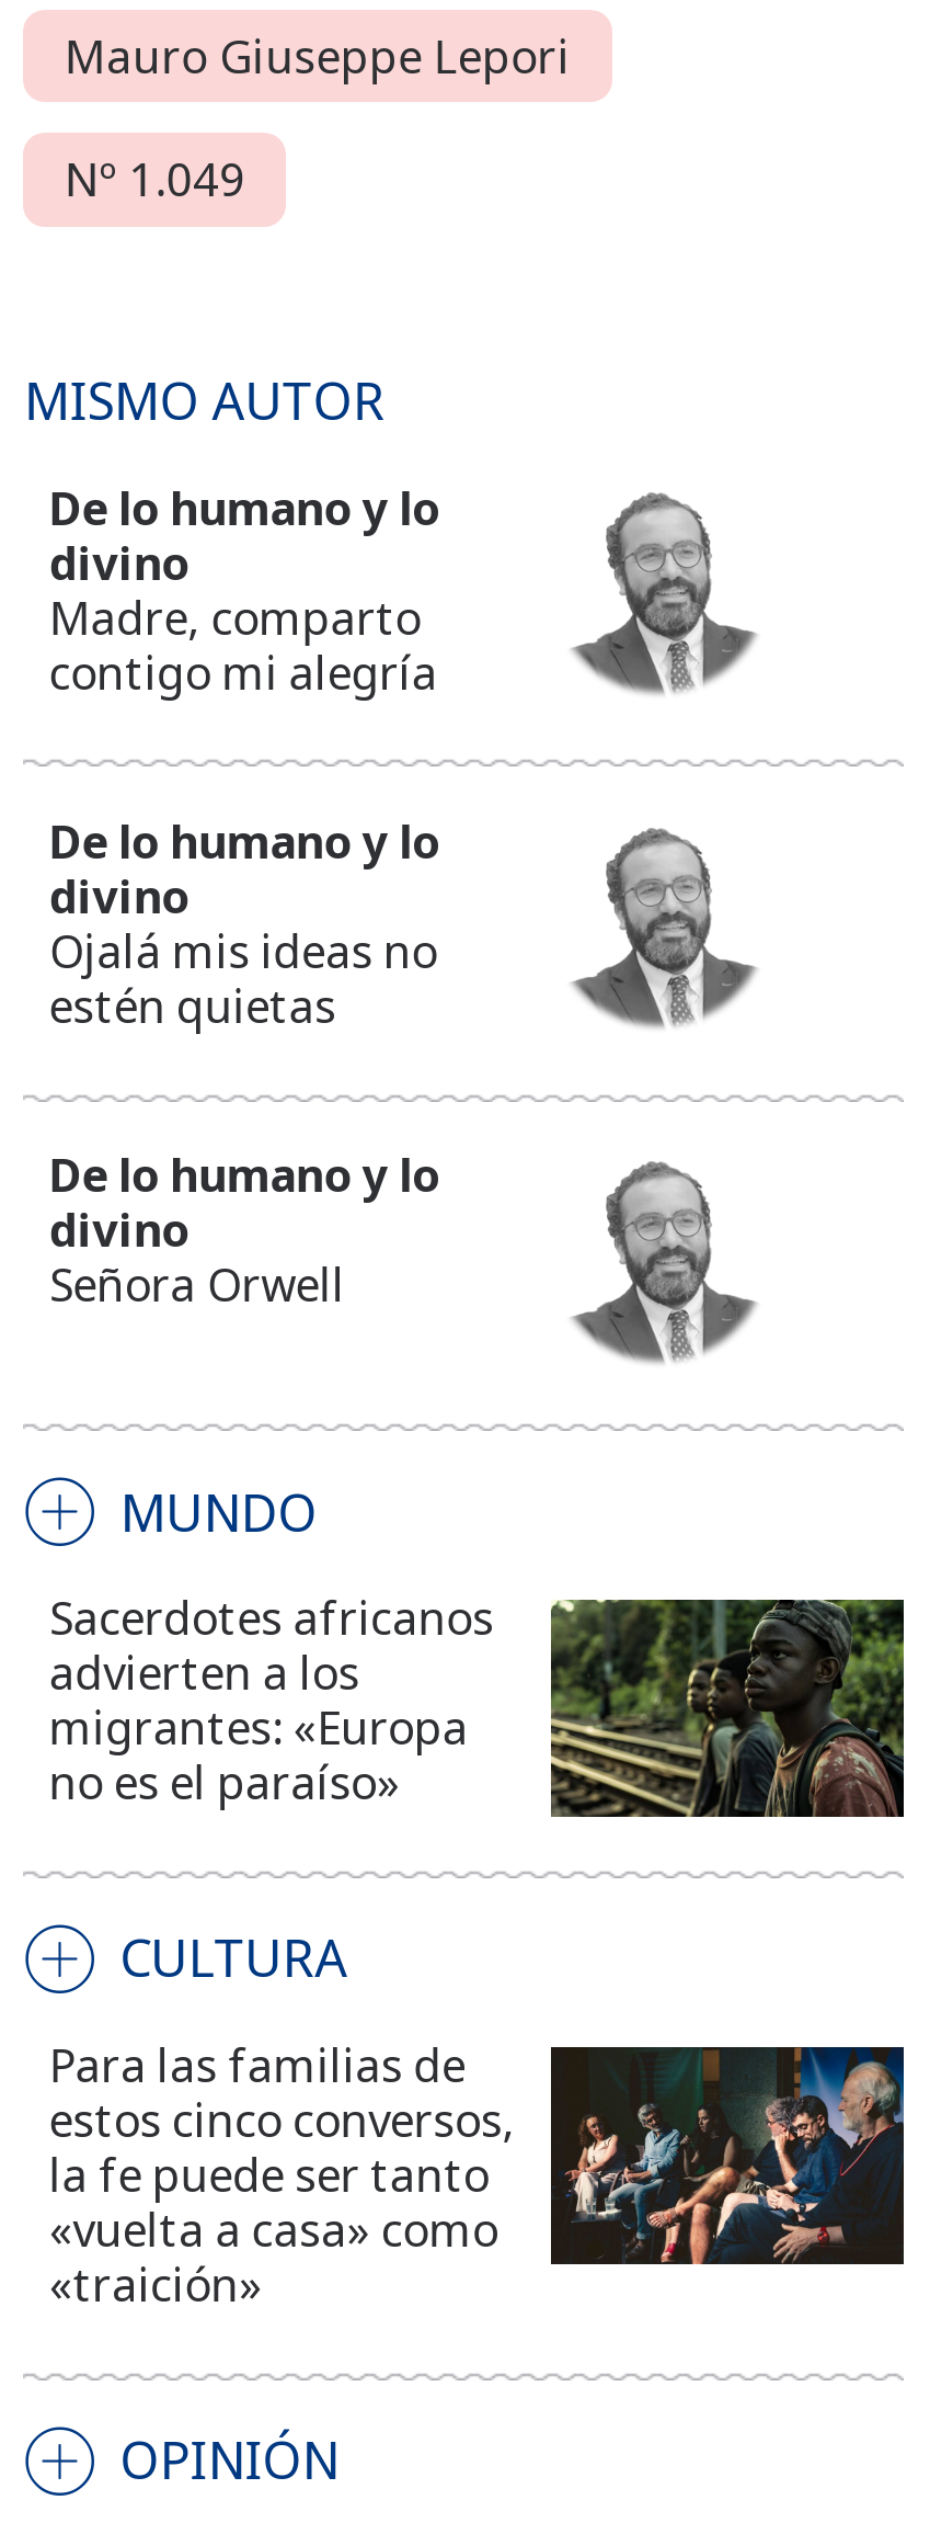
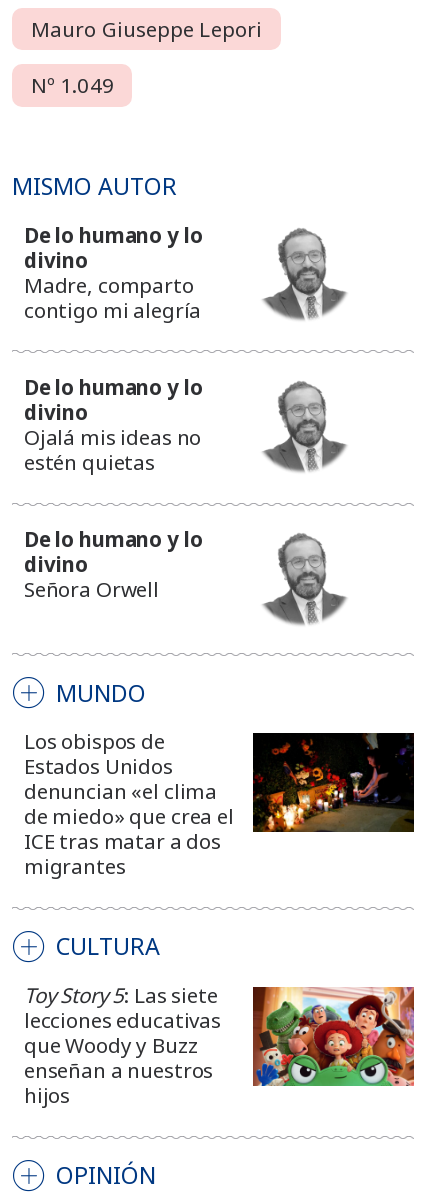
- [image]
- Sacerdotes africanos
- advierten a los
- migrantes: «Europa
- no es el paraíso»
+ [image]
+ Los obispos de
+ Estados Unidos
+ denuncian «el clima
+ de miedo» que crea el
+ ICE tras matar a dos
+ migrantes

- [image]
- Para las familias de
- estos cinco conversos,
- la fe puede ser tanto
- «vuelta a casa» como
- «traición»
+ [image]
+ Toy Story 5: Las siete
+ lecciones educativas
+ que Woody y Buzz
+ enseñan a nuestros
+ hijos
